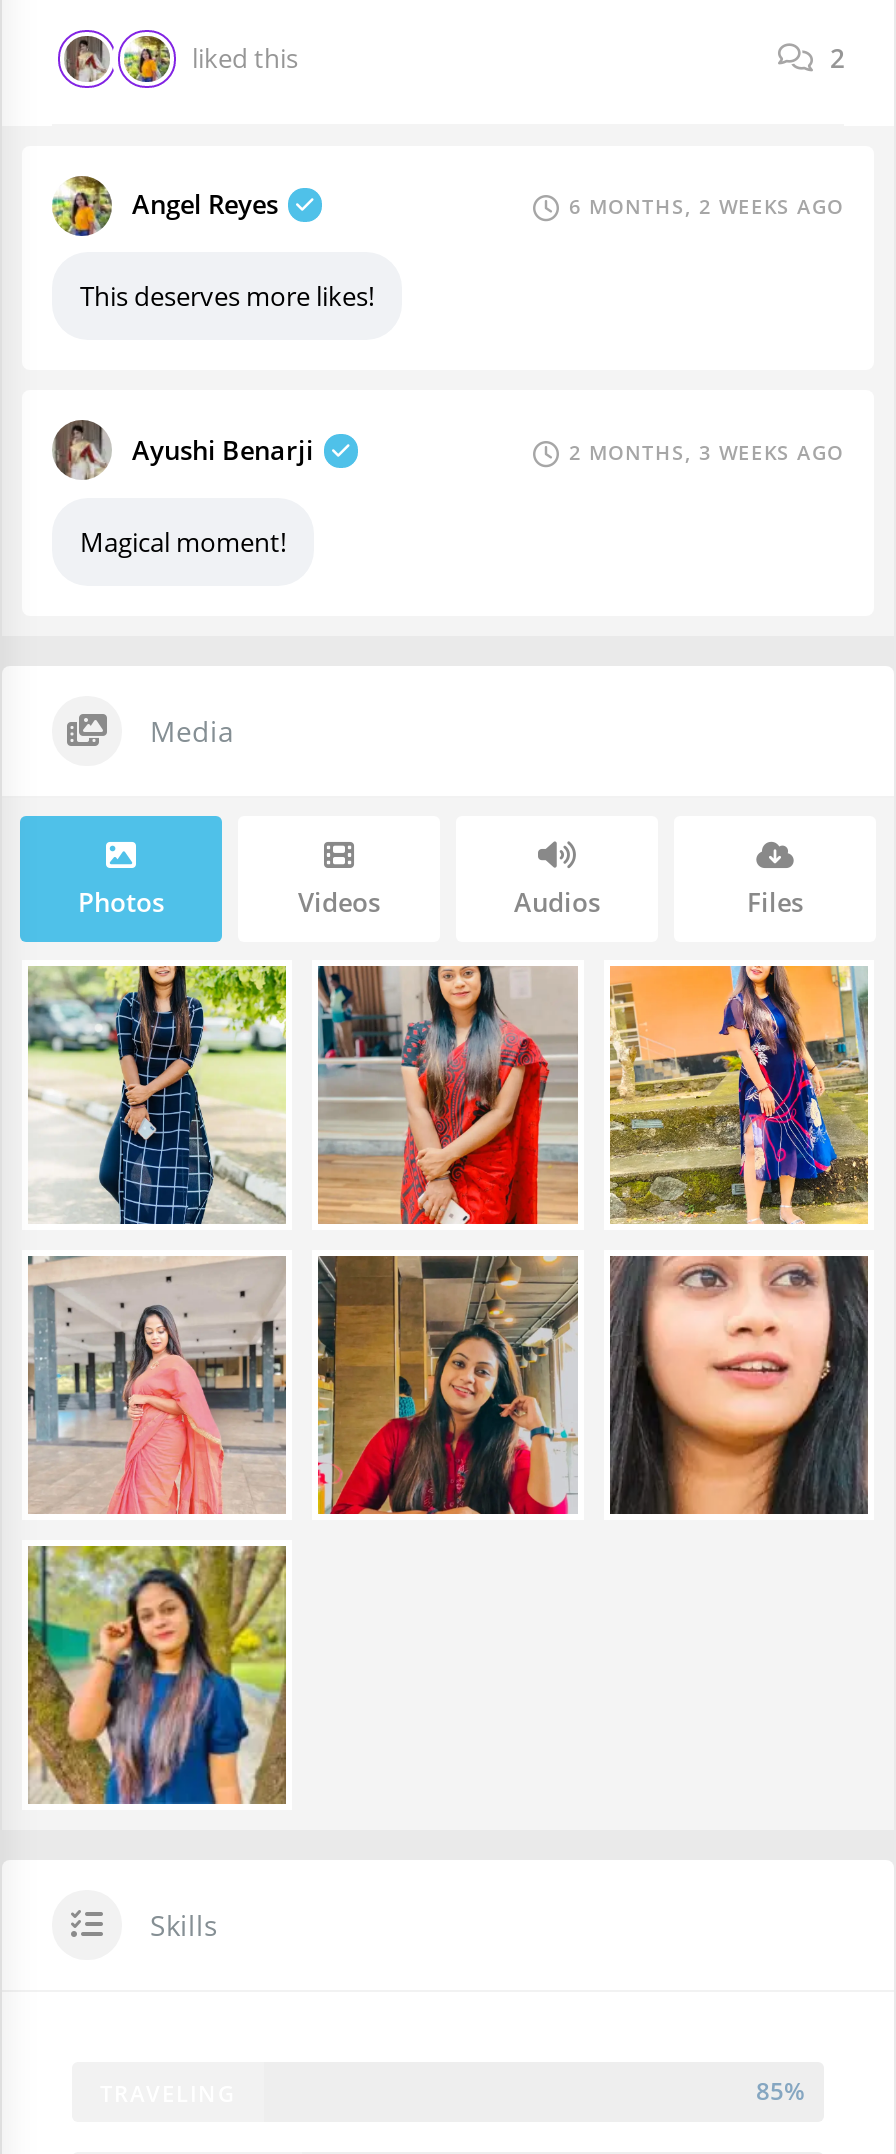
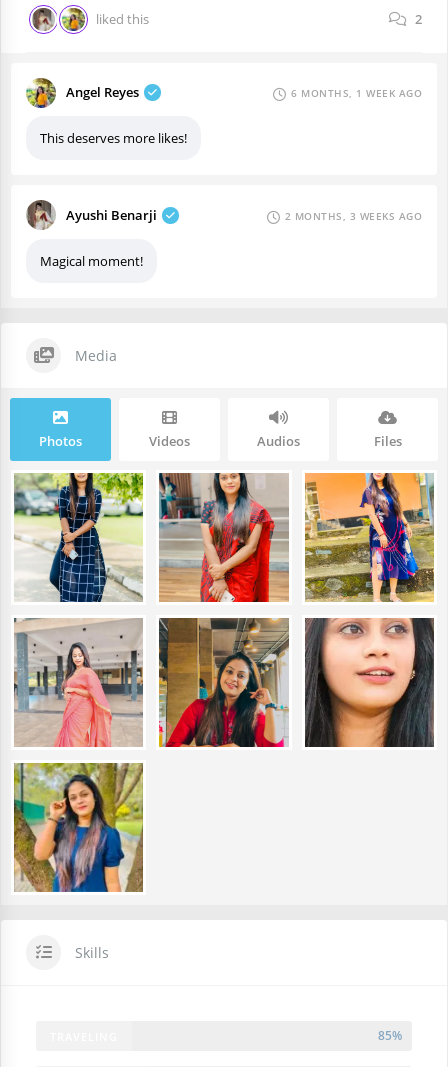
- 6 MONTHS, 2 WEEKS AGO
+ 6 MONTHS, 1 WEEK AGO
